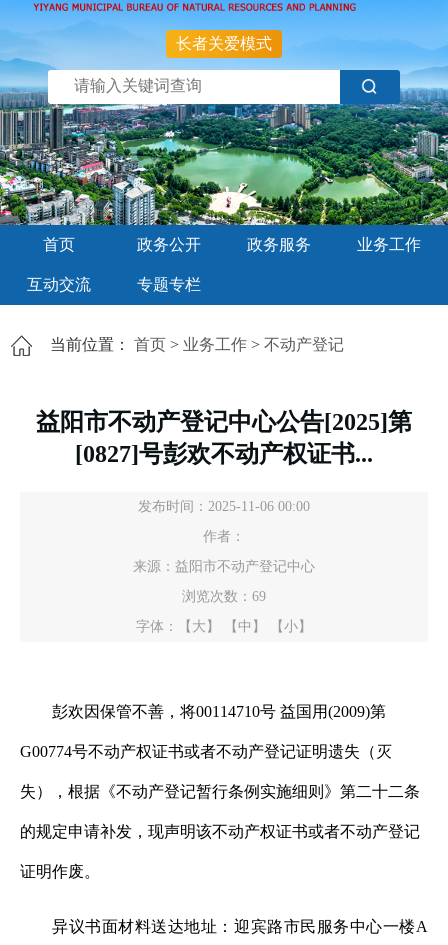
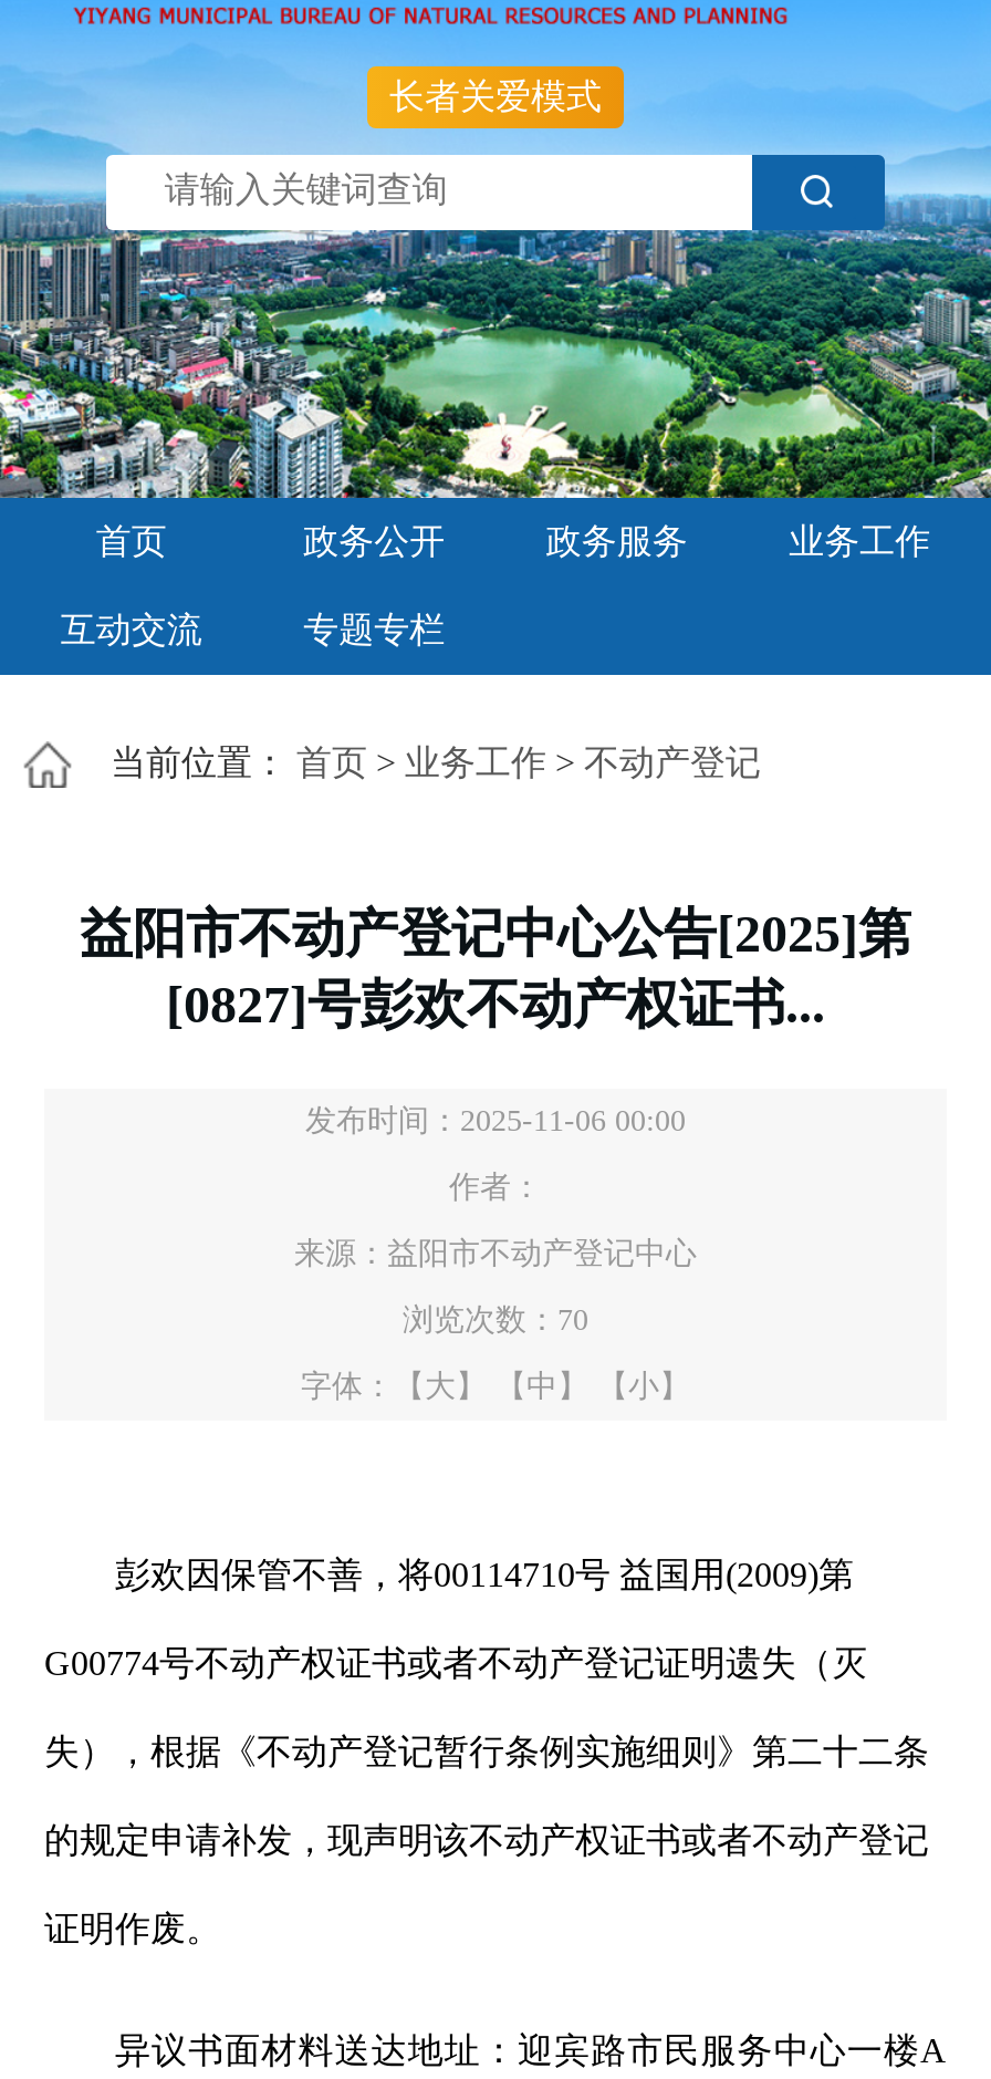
- 浏览次数：69
+ 浏览次数：70
